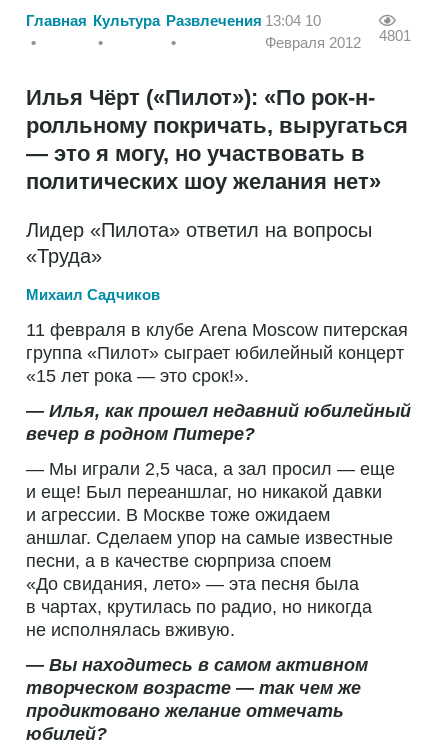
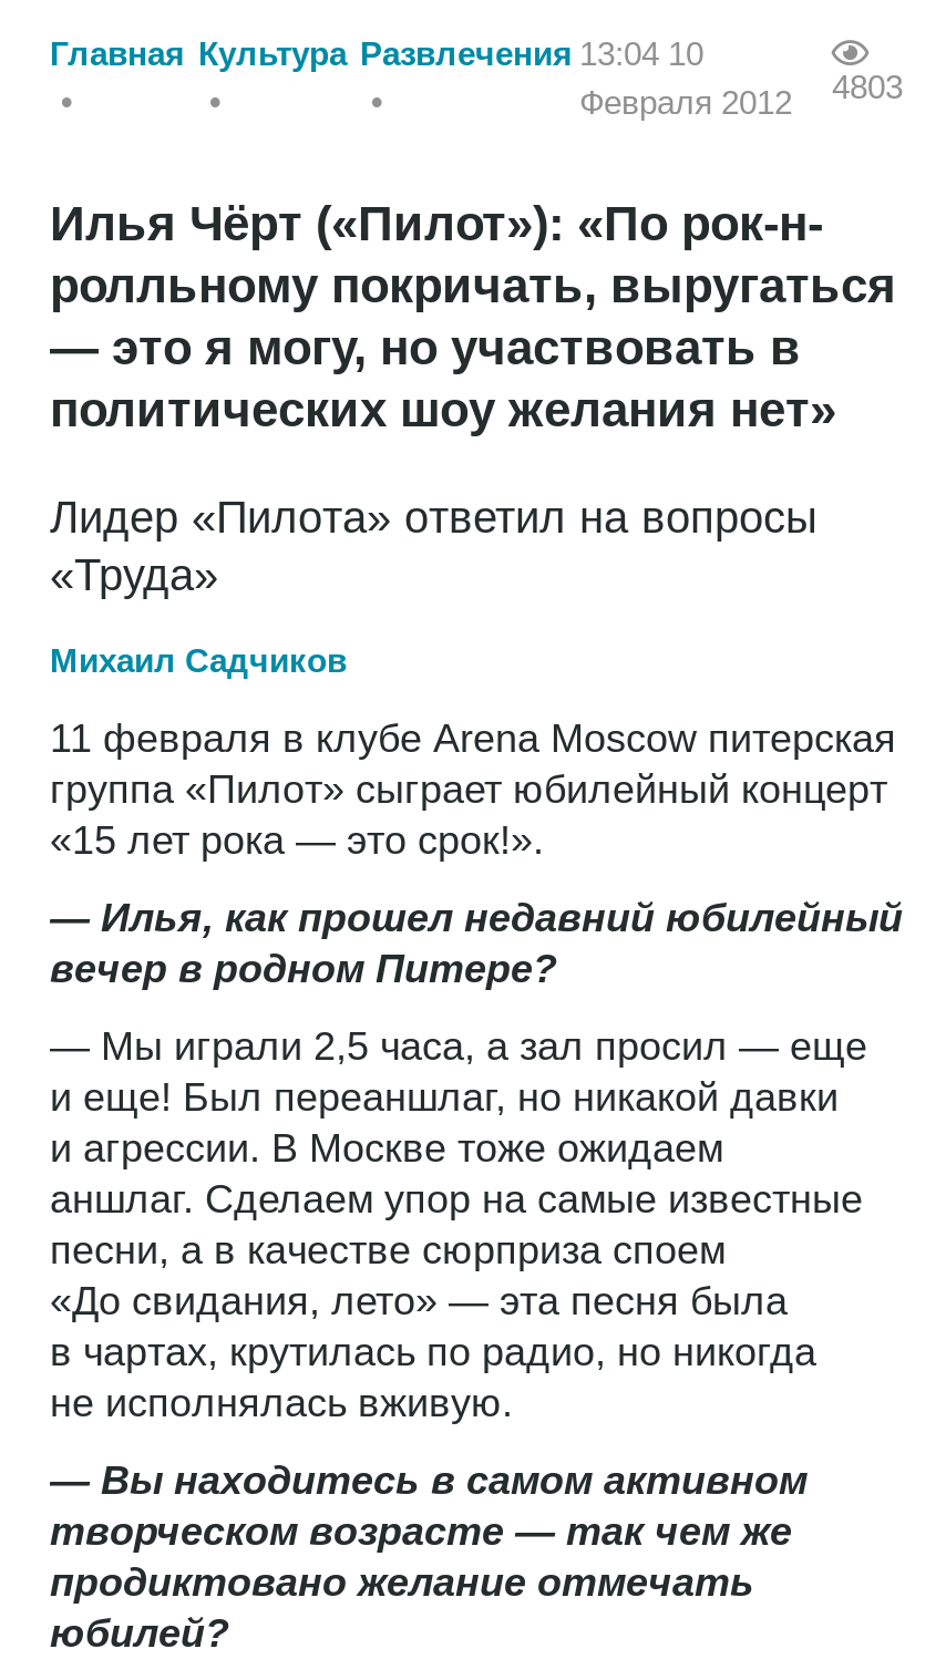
- Февраля 2012 4801
+ Февраля 2012 4803
